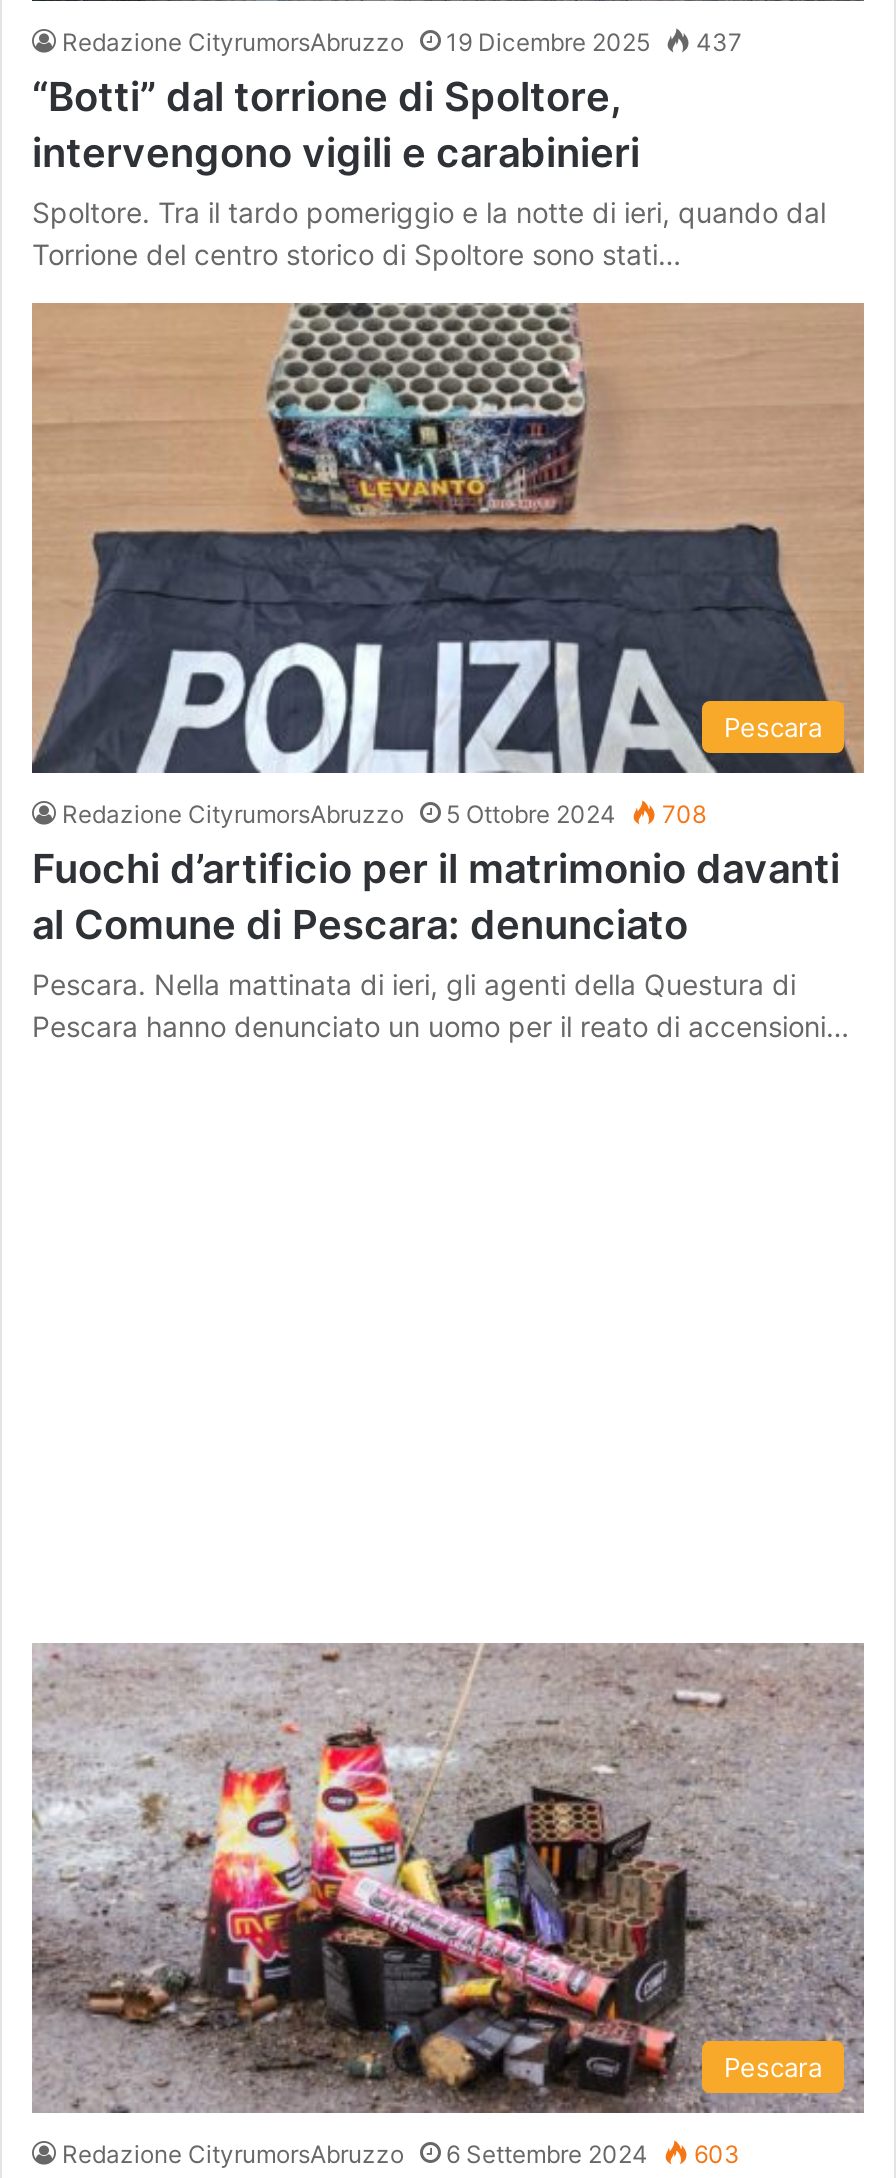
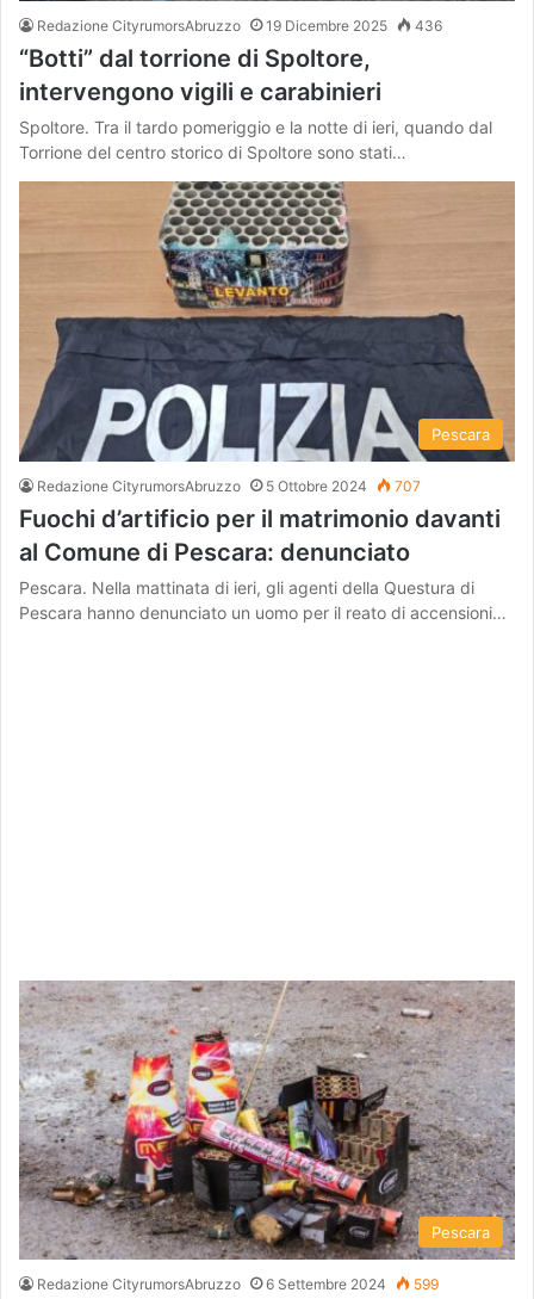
- Redazione CityrumorsAbruzzo 19 Dicembre 2025 437
+ Redazione CityrumorsAbruzzo 19 Dicembre 2025 436

- Redazione CityrumorsAbruzzo 5 Ottobre 2024 708
+ Redazione CityrumorsAbruzzo 5 Ottobre 2024 707

- Redazione CityrumorsAbruzzo 6 Settembre 2024 603
+ Redazione CityrumorsAbruzzo 6 Settembre 2024 599
